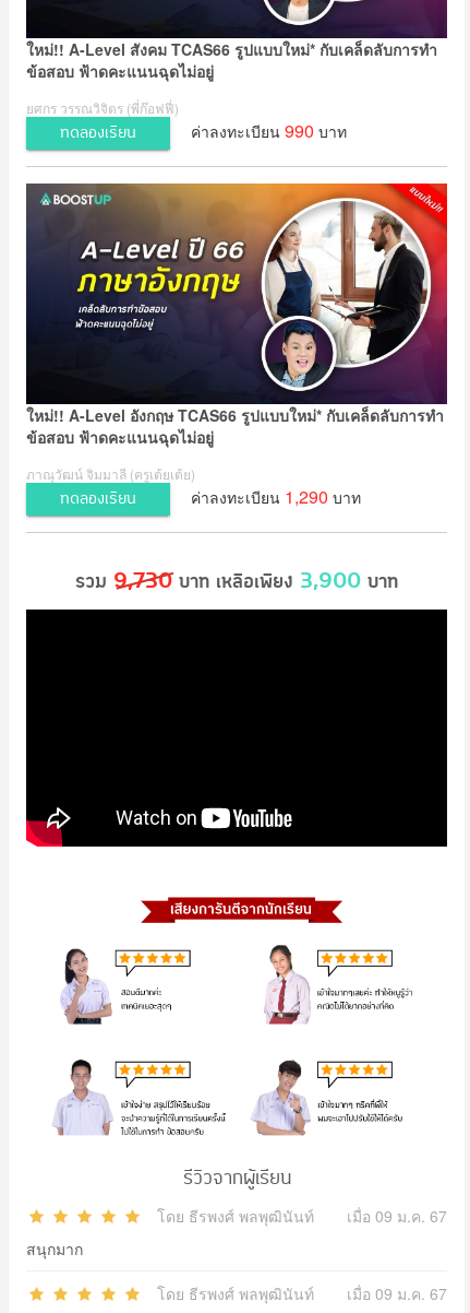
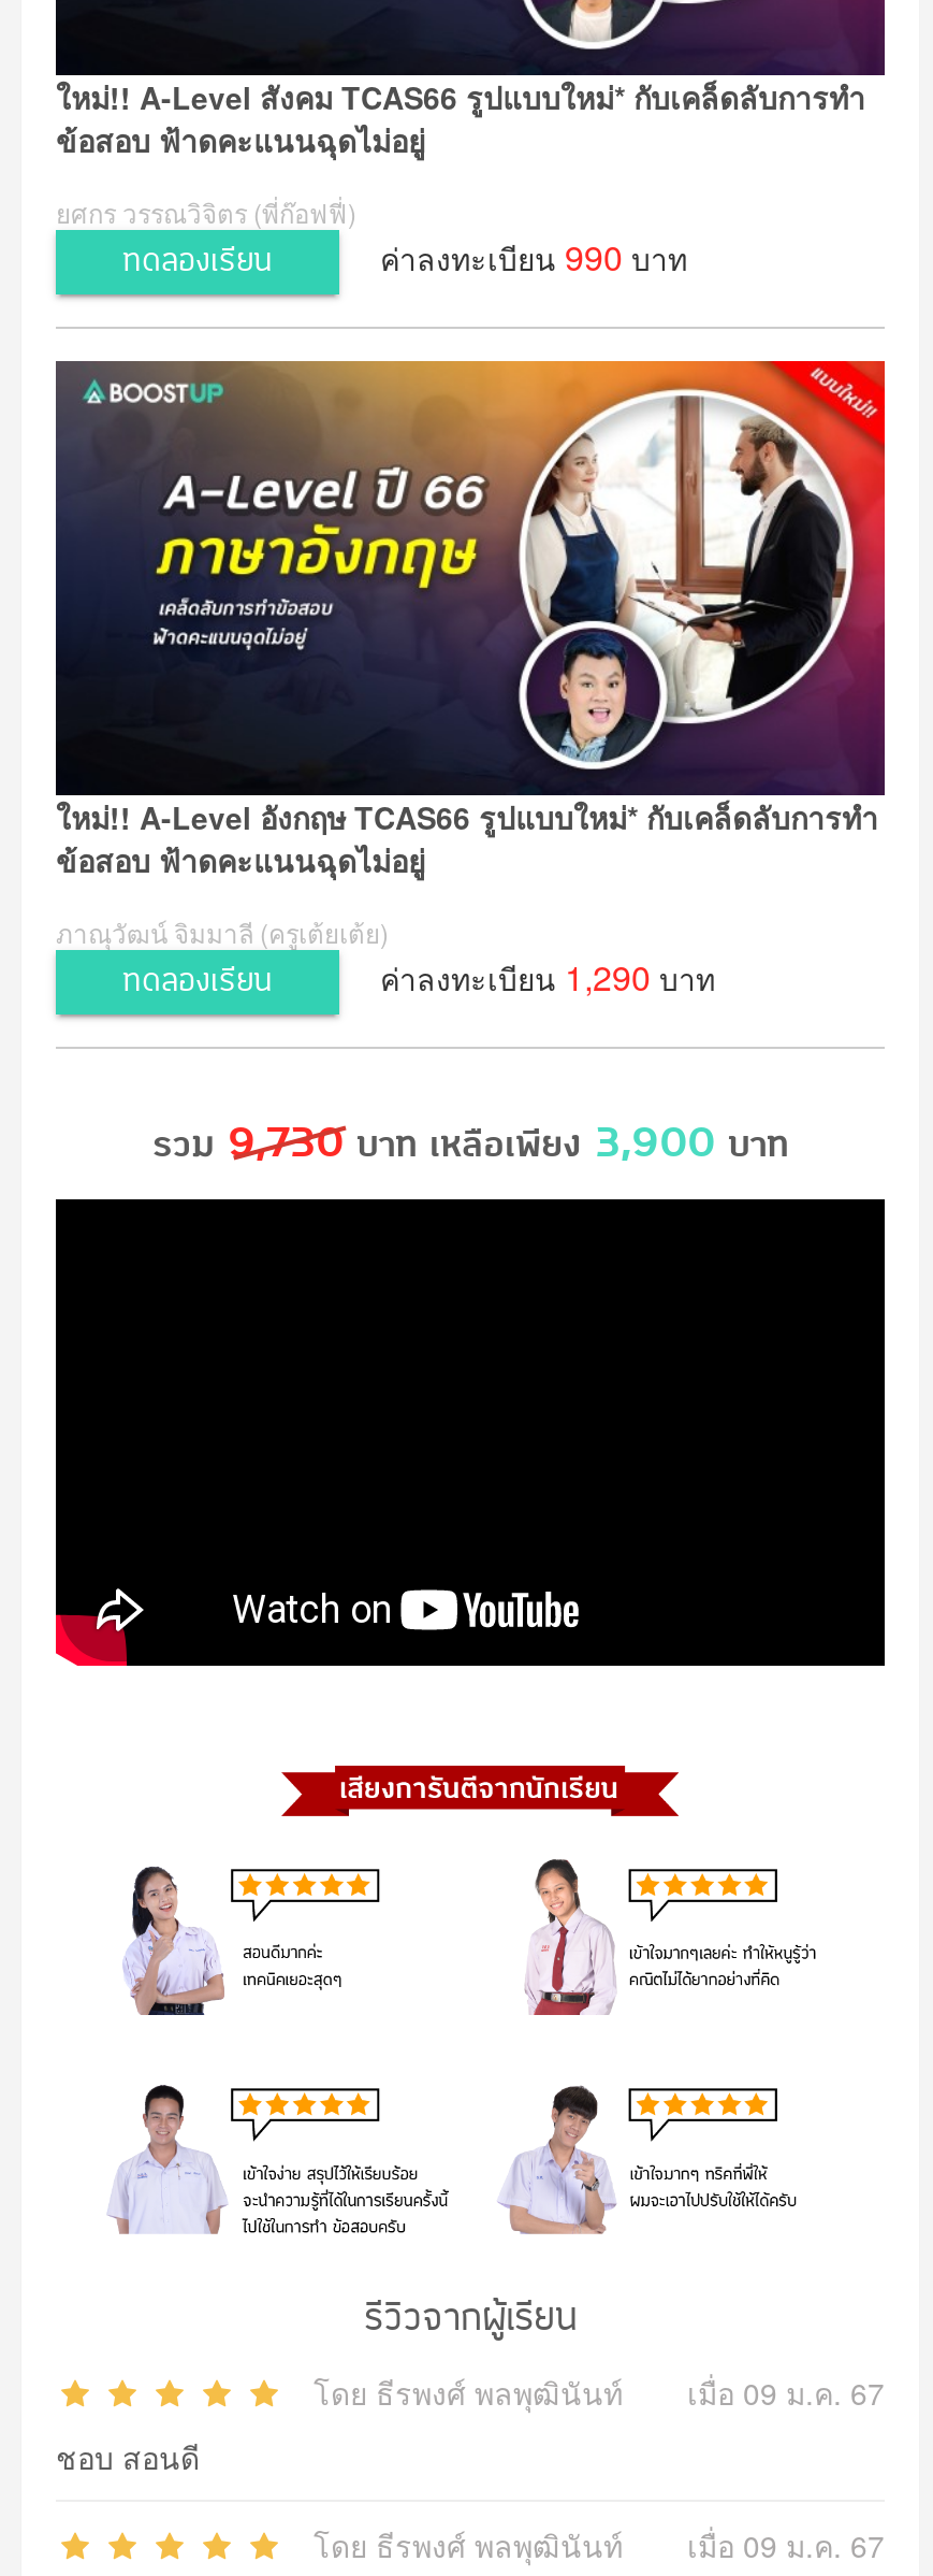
- สนุกมาก
+ ชอบ สอนดี
